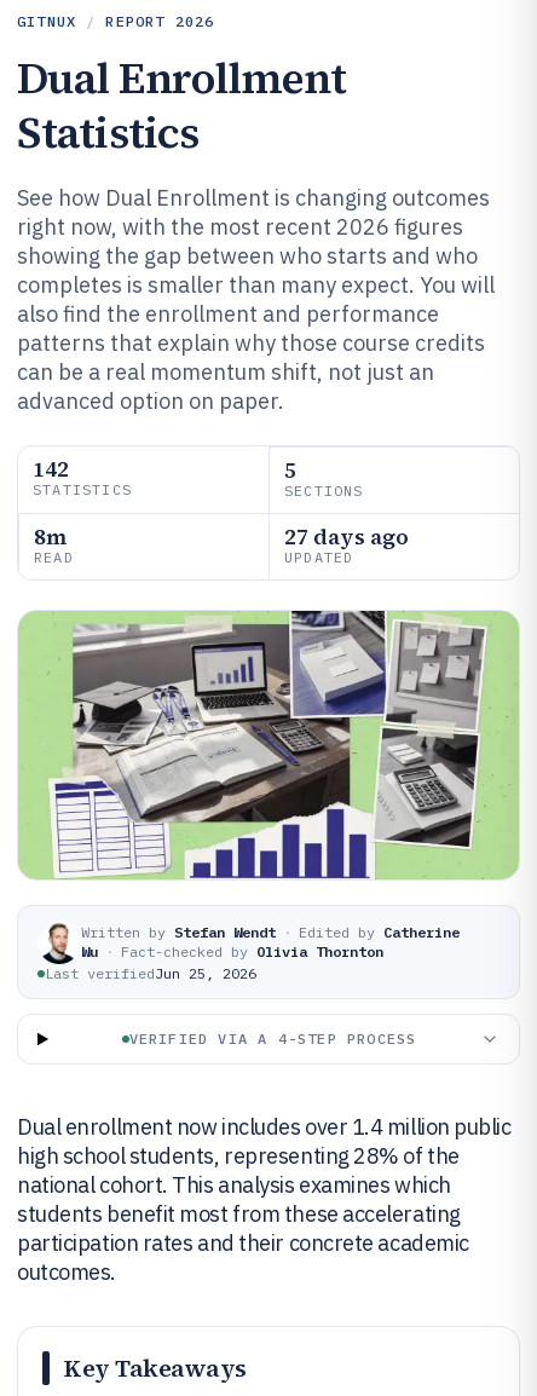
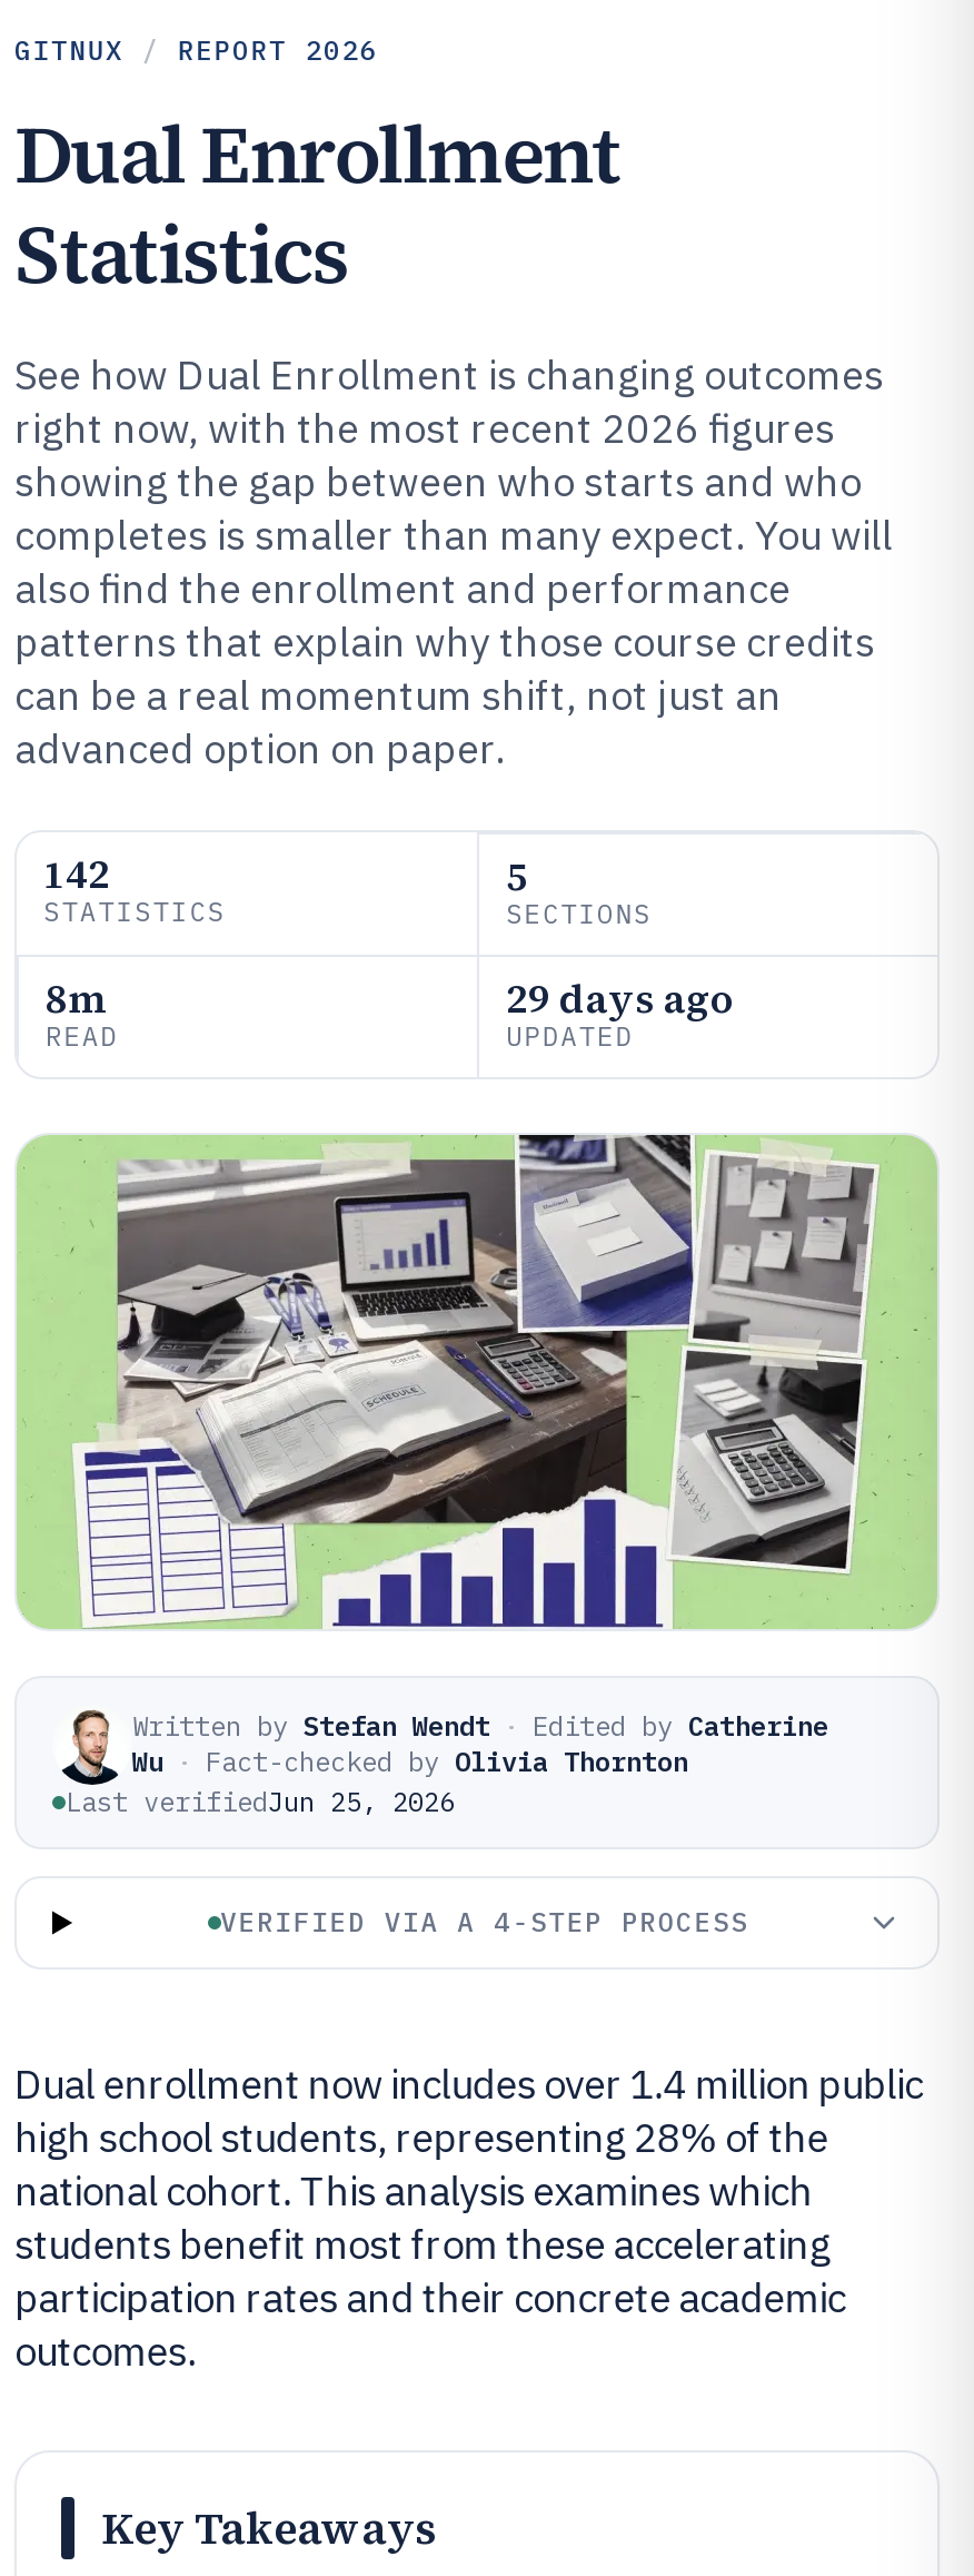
- 27 days ago
+ 29 days ago
